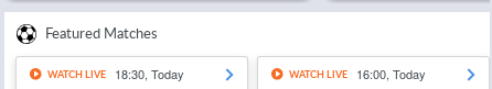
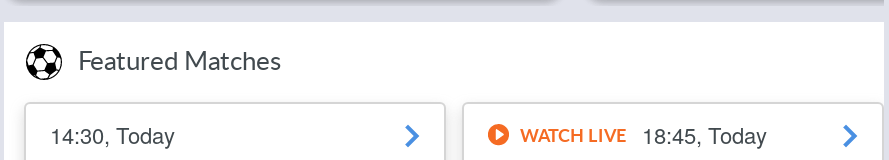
- WATCH LIVE
- 18:30, Today
+ 14:30, Today

- WATCH LIVE 16:00, Today
+ WATCH LIVE 18:45, Today
